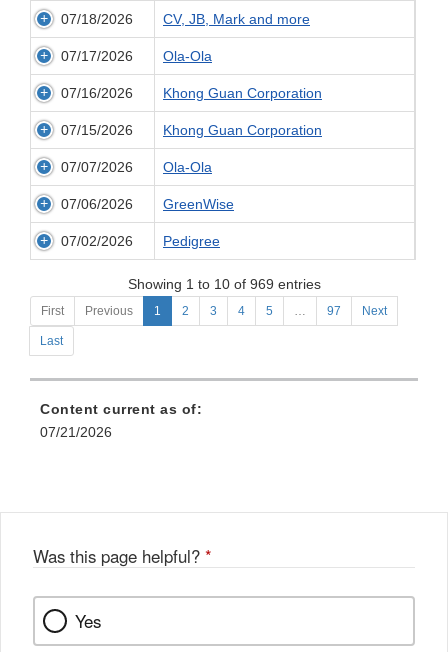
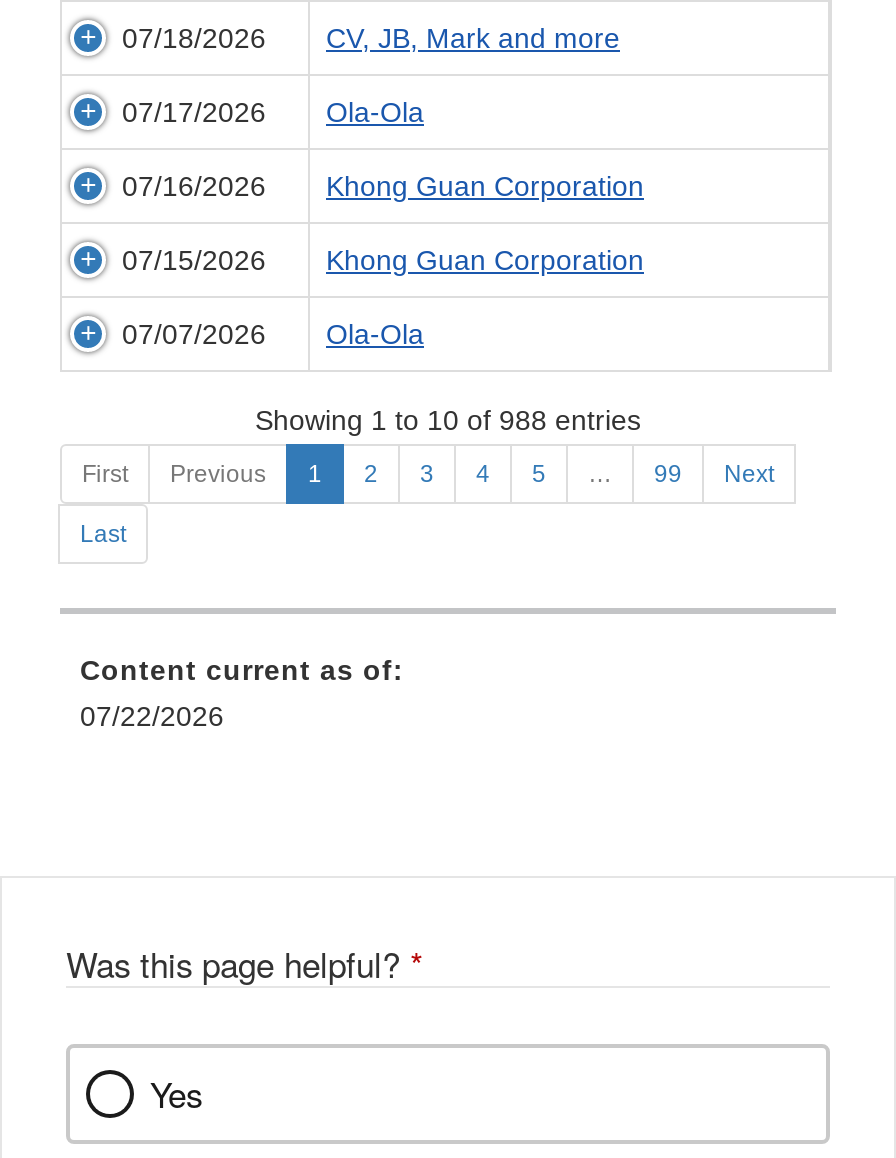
- 07/06/2026
- GreenWise
- 07/02/2026
- Pedigree
- Showing 1 to 10 of 969 entries
+ Showing 1 to 10 of 988 entries

- 97
+ 99

- 07/21/2026
+ 07/22/2026
